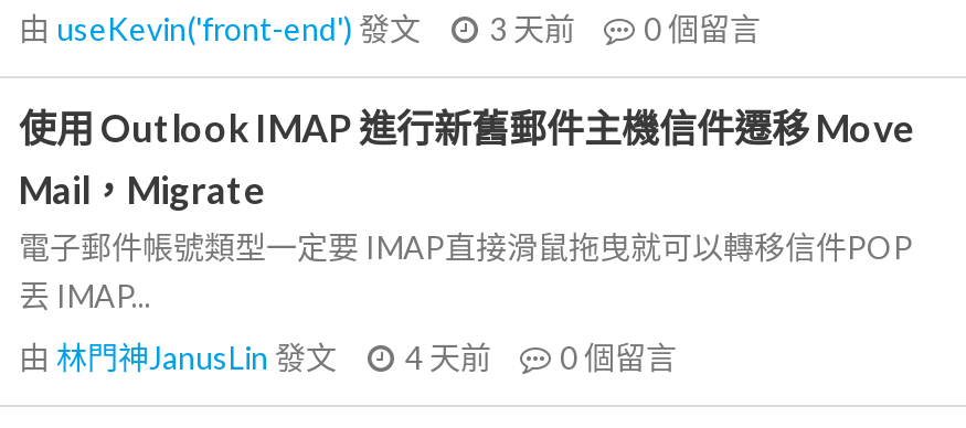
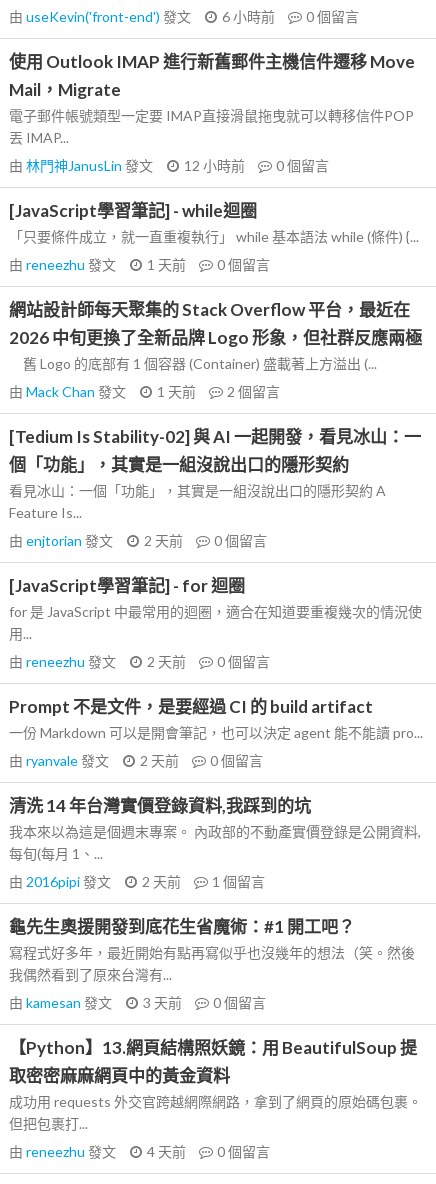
- 由useKevin('front-end')發文 3 天前 0個留言
+ 由useKevin('front-end')發文 6 小時前 0個留言

+ 12 小時前
+ 0個留言
+ [JavaScript學習筆記] - while迴圈
+ 「只要條件成立，就一直重複執行」 while 基本語法 while (條件) {...
+ 由reneezhu發文
+ 1 天前
+ 0個留言
+ 網站設計師每天聚集的 Stack Overflow 平台，最近在
+ 2026 中旬更換了全新品牌 Logo 形象，但社群反應兩極
+ 舊 Logo 的底部有 1 個容器 (Container) 盛載著上方溢出 (...
+ 由Mack Chan發文
+ 1 天前
+ 2個留言
+ [Tedium Is Stability-02] 與 AI 一起開發，看見冰山：一
+ 個「功能」，其實是一組沒說出口的隱形契約
+ 看見冰山：一個「功能」，其實是一組沒說出口的隱形契約 A
+ Feature Is...
+ 由enjtorian發文
+ 2 天前
+ 0個留言
+ [JavaScript學習筆記] - for 迴圈
+ for 是 JavaScript 中最常用的迴圈，適合在知道要重複幾次的情況使
+ 用...
+ 由reneezhu發文
+ 2 天前
+ 0個留言
+ Prompt 不是文件，是要經過 CI 的 build artifact
+ 一份 Markdown 可以是開會筆記，也可以決定 agent 能不能讀 pro...
+ 由ryanvale發文
+ 2 天前
+ 0個留言
+ 清洗 14 年台灣實價登錄資料,我踩到的坑
+ 我本來以為這是個週末專案。 內政部的不動產實價登錄是公開資料,
+ 每旬(每月 1、...
+ 由2016pipi發文
+ 2 天前
+ 1個留言
+ 龜先生奧援開發到底花生省魔術：#1 開工吧？
+ 寫程式好多年，最近開始有點再寫似乎也沒幾年的想法（笑。然後
+ 我偶然看到了原來台灣有...
+ 由kamesan發文
+ 3 天前
+ 0個留言
+ 【Python】13.網頁結構照妖鏡：用 BeautifulSoup 提
+ 取密密麻麻網頁中的黃金資料
+ 成功用 requests 外交官跨越網際網路，拿到了網頁的原始碼包裹。
+ 但把包裹打...
+ 由reneezhu發文
